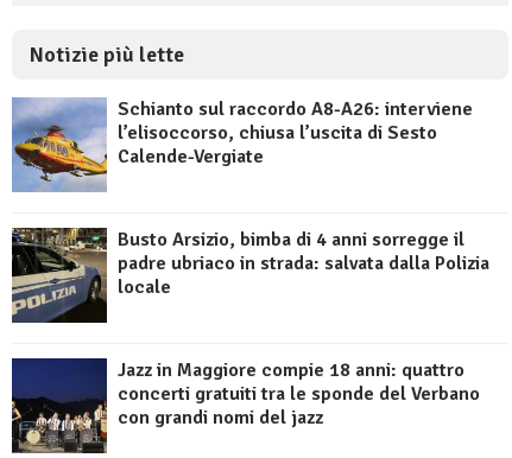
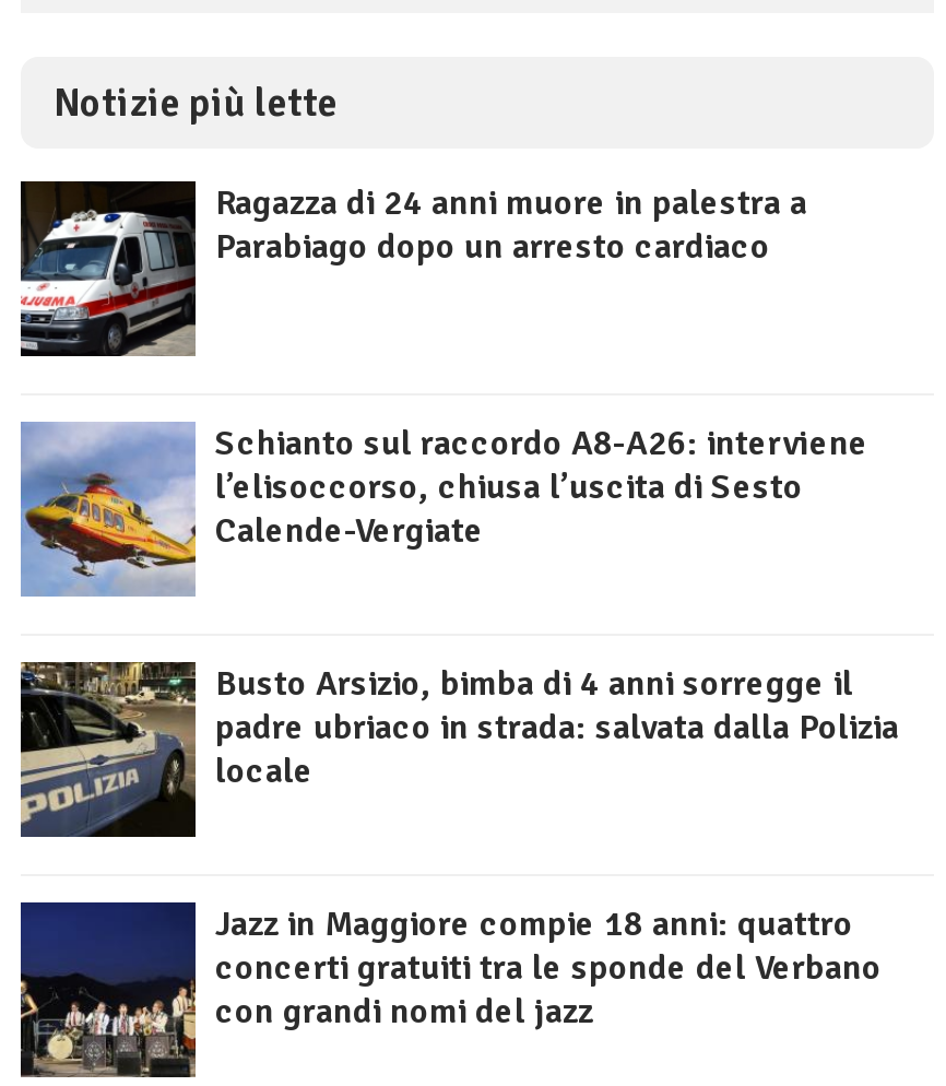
+ [image]
+ Ragazza di 24 anni muore in palestra a
+ Parabiago dopo un arresto cardiaco
